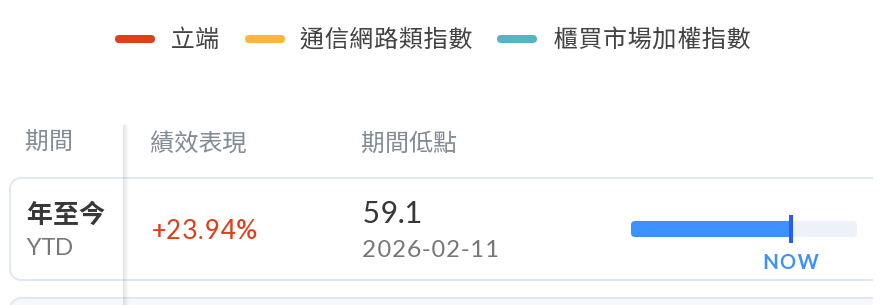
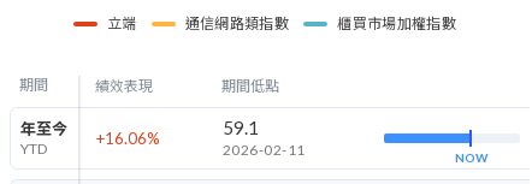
- 年至今 +23.94%
+ 年至今 +16.06%
